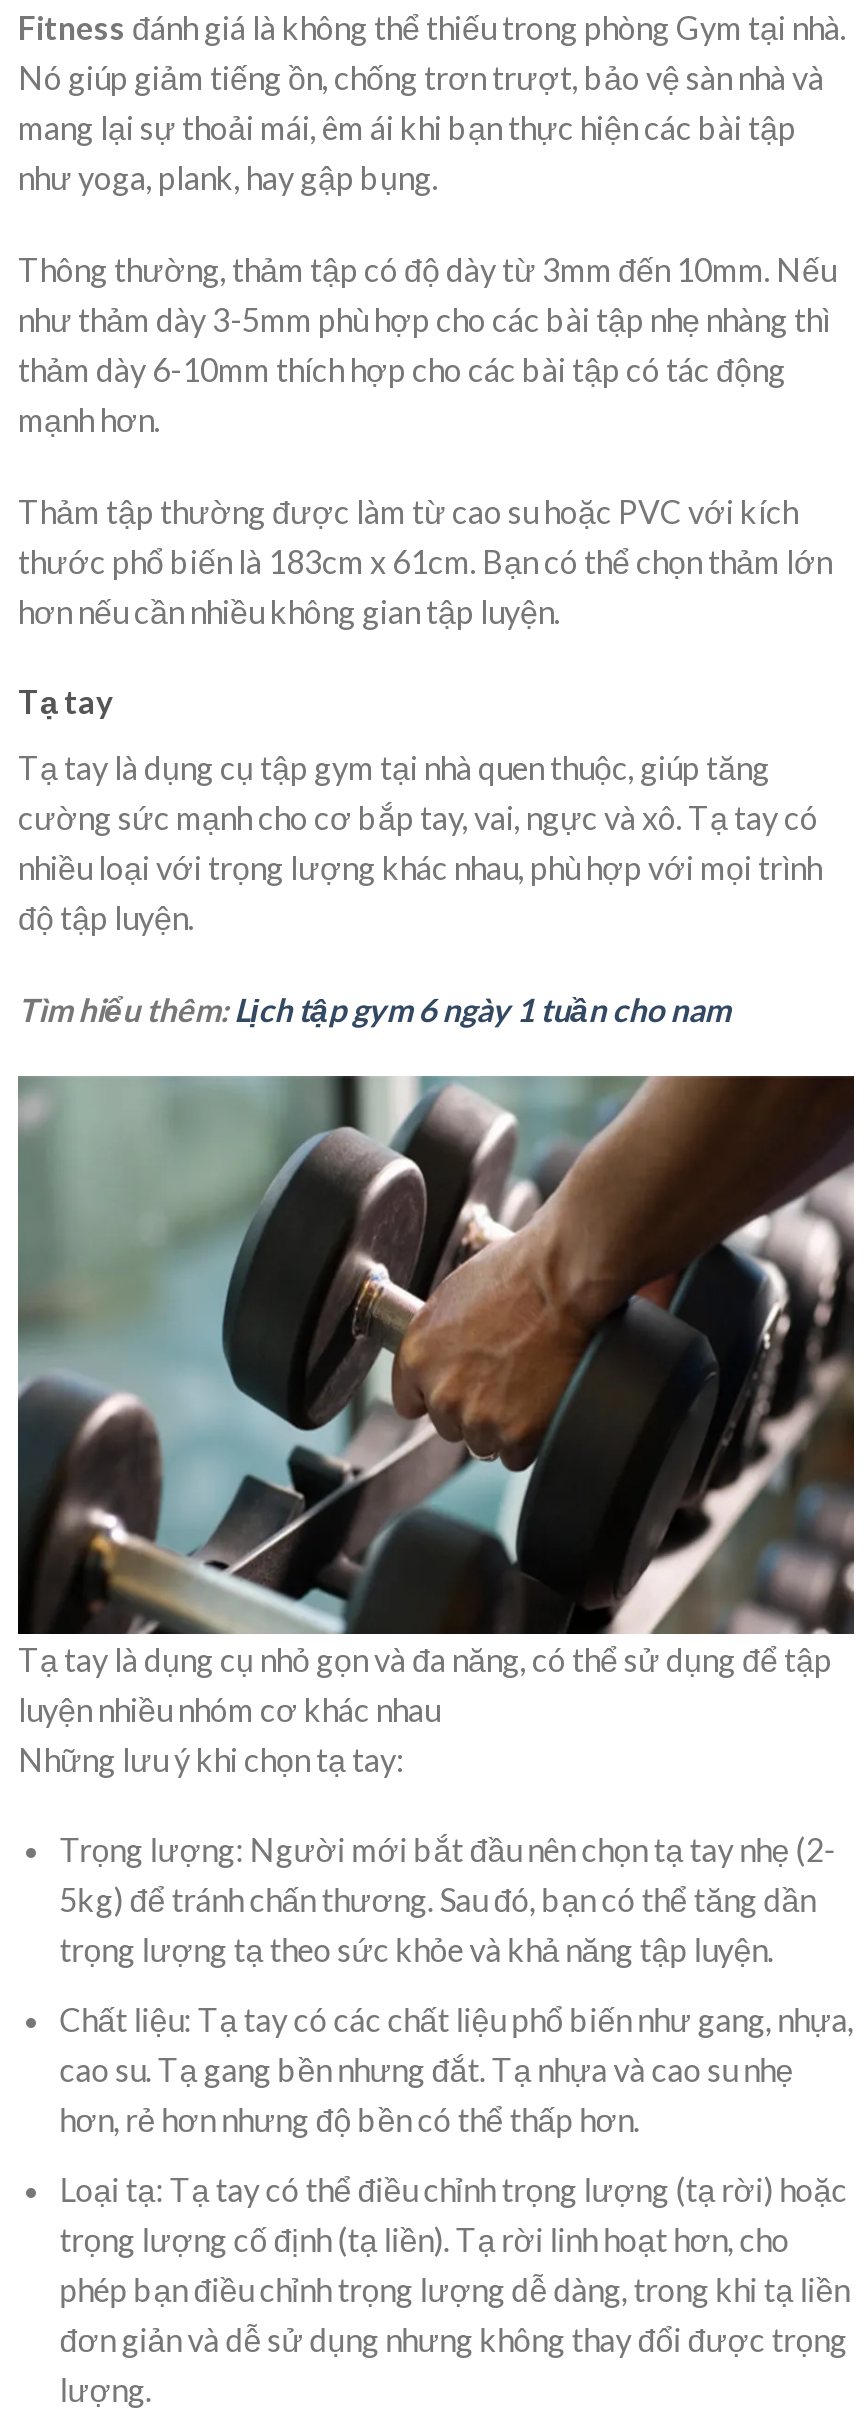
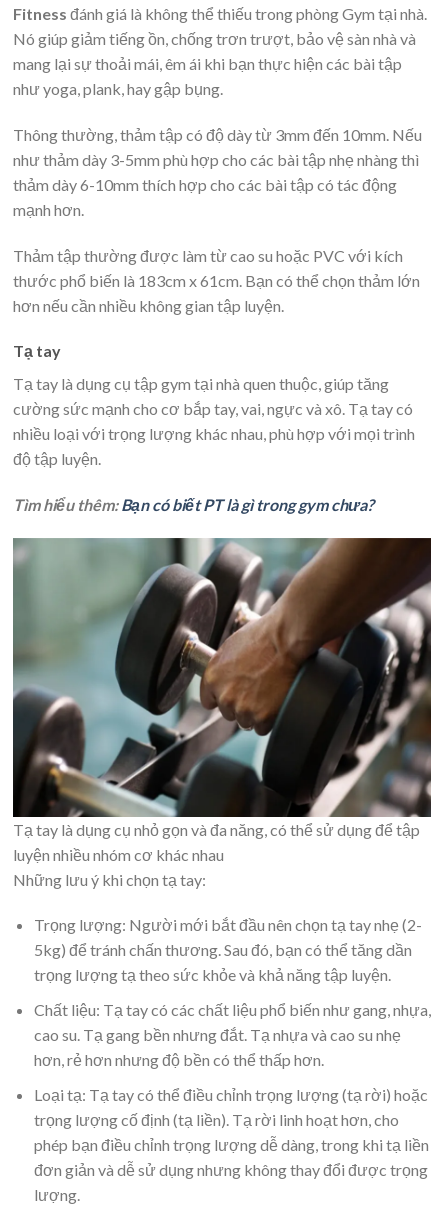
- Tìm hiểu thêm: Lịch tập gym 6 ngày 1 tuần cho nam
+ Tìm hiểu thêm: Bạn có biết PT là gì trong gym chưa?
